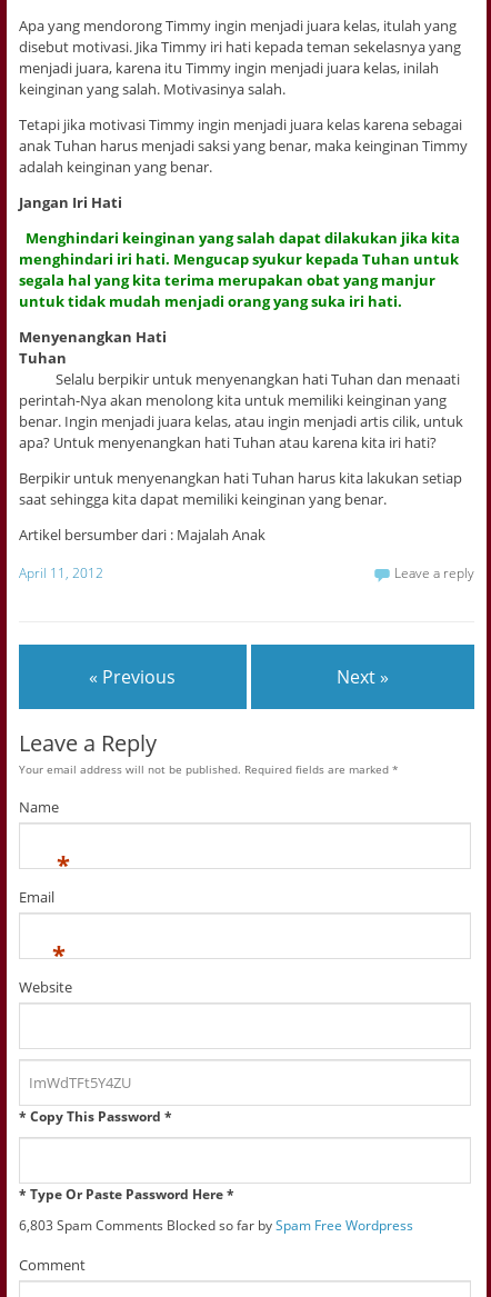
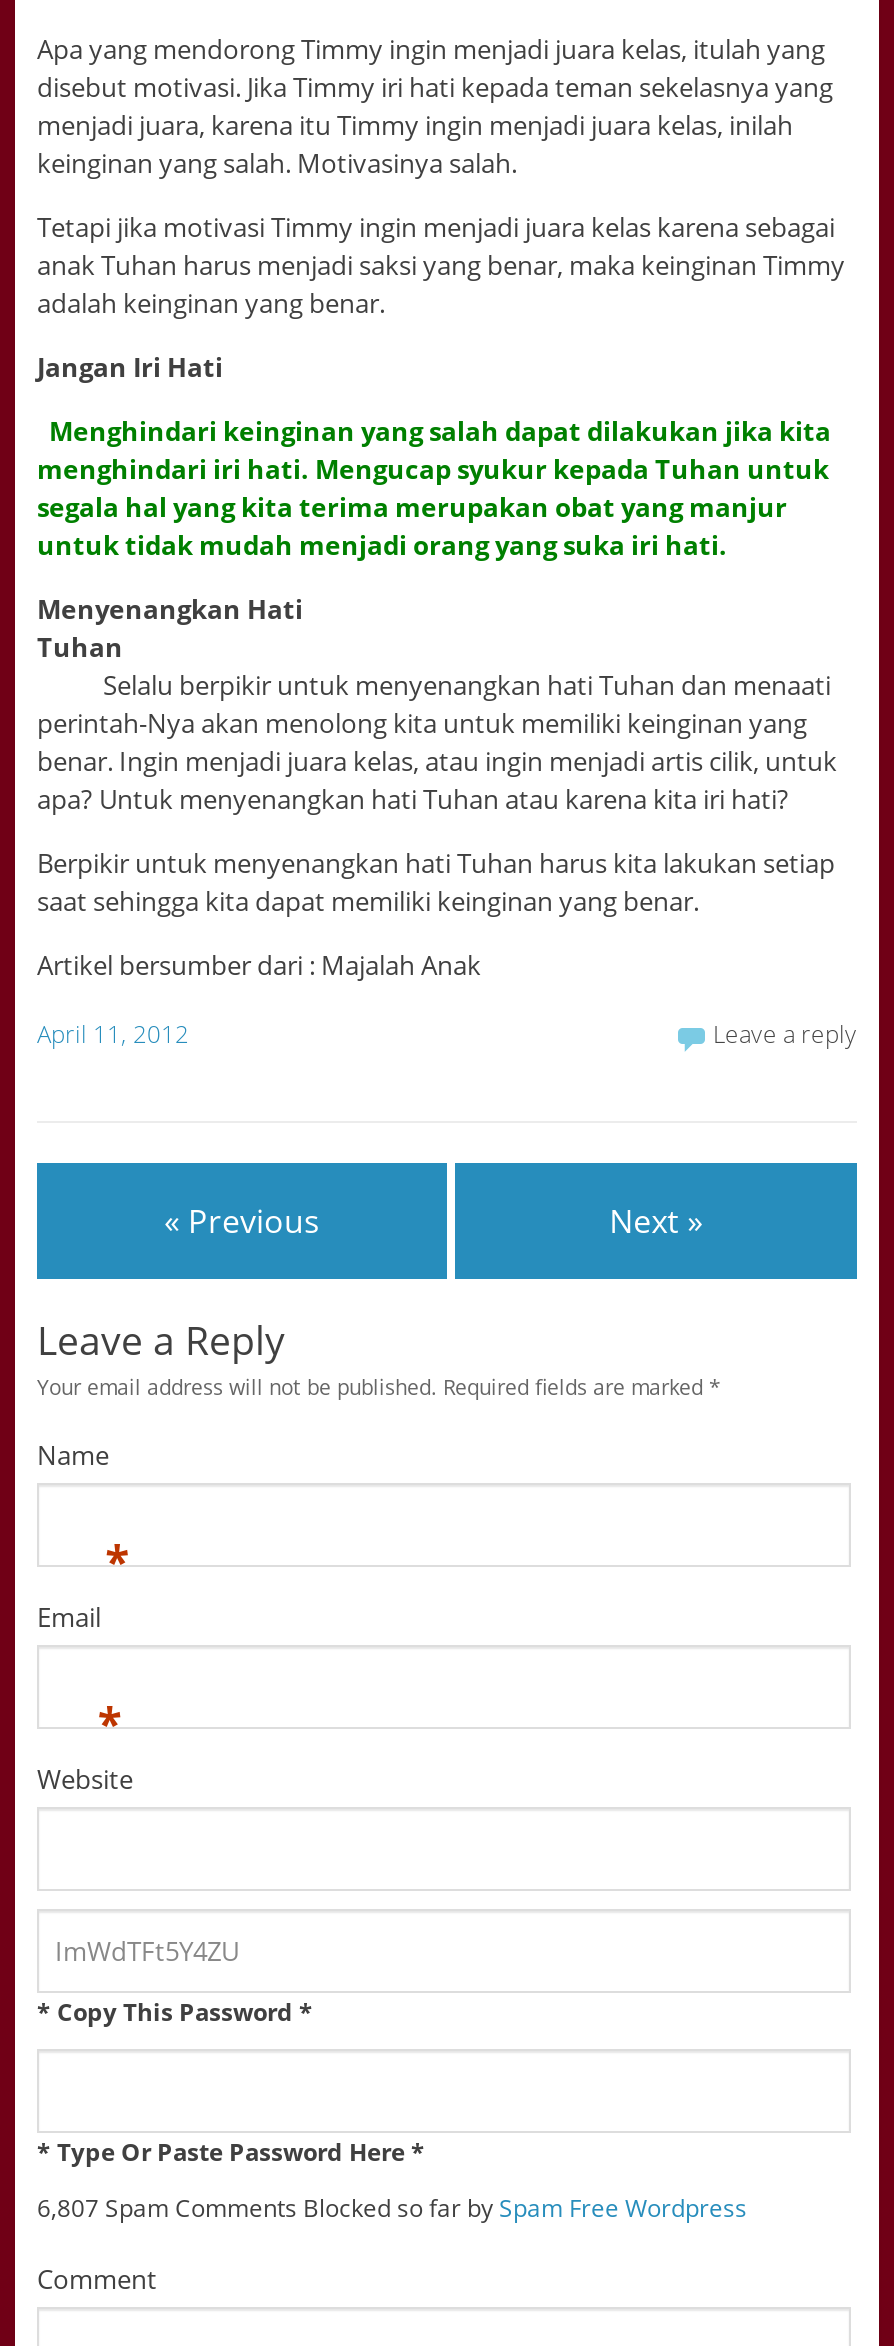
- 6,803 Spam Comments Blocked so far by Spam Free Wordpress
+ 6,807 Spam Comments Blocked so far by Spam Free Wordpress
